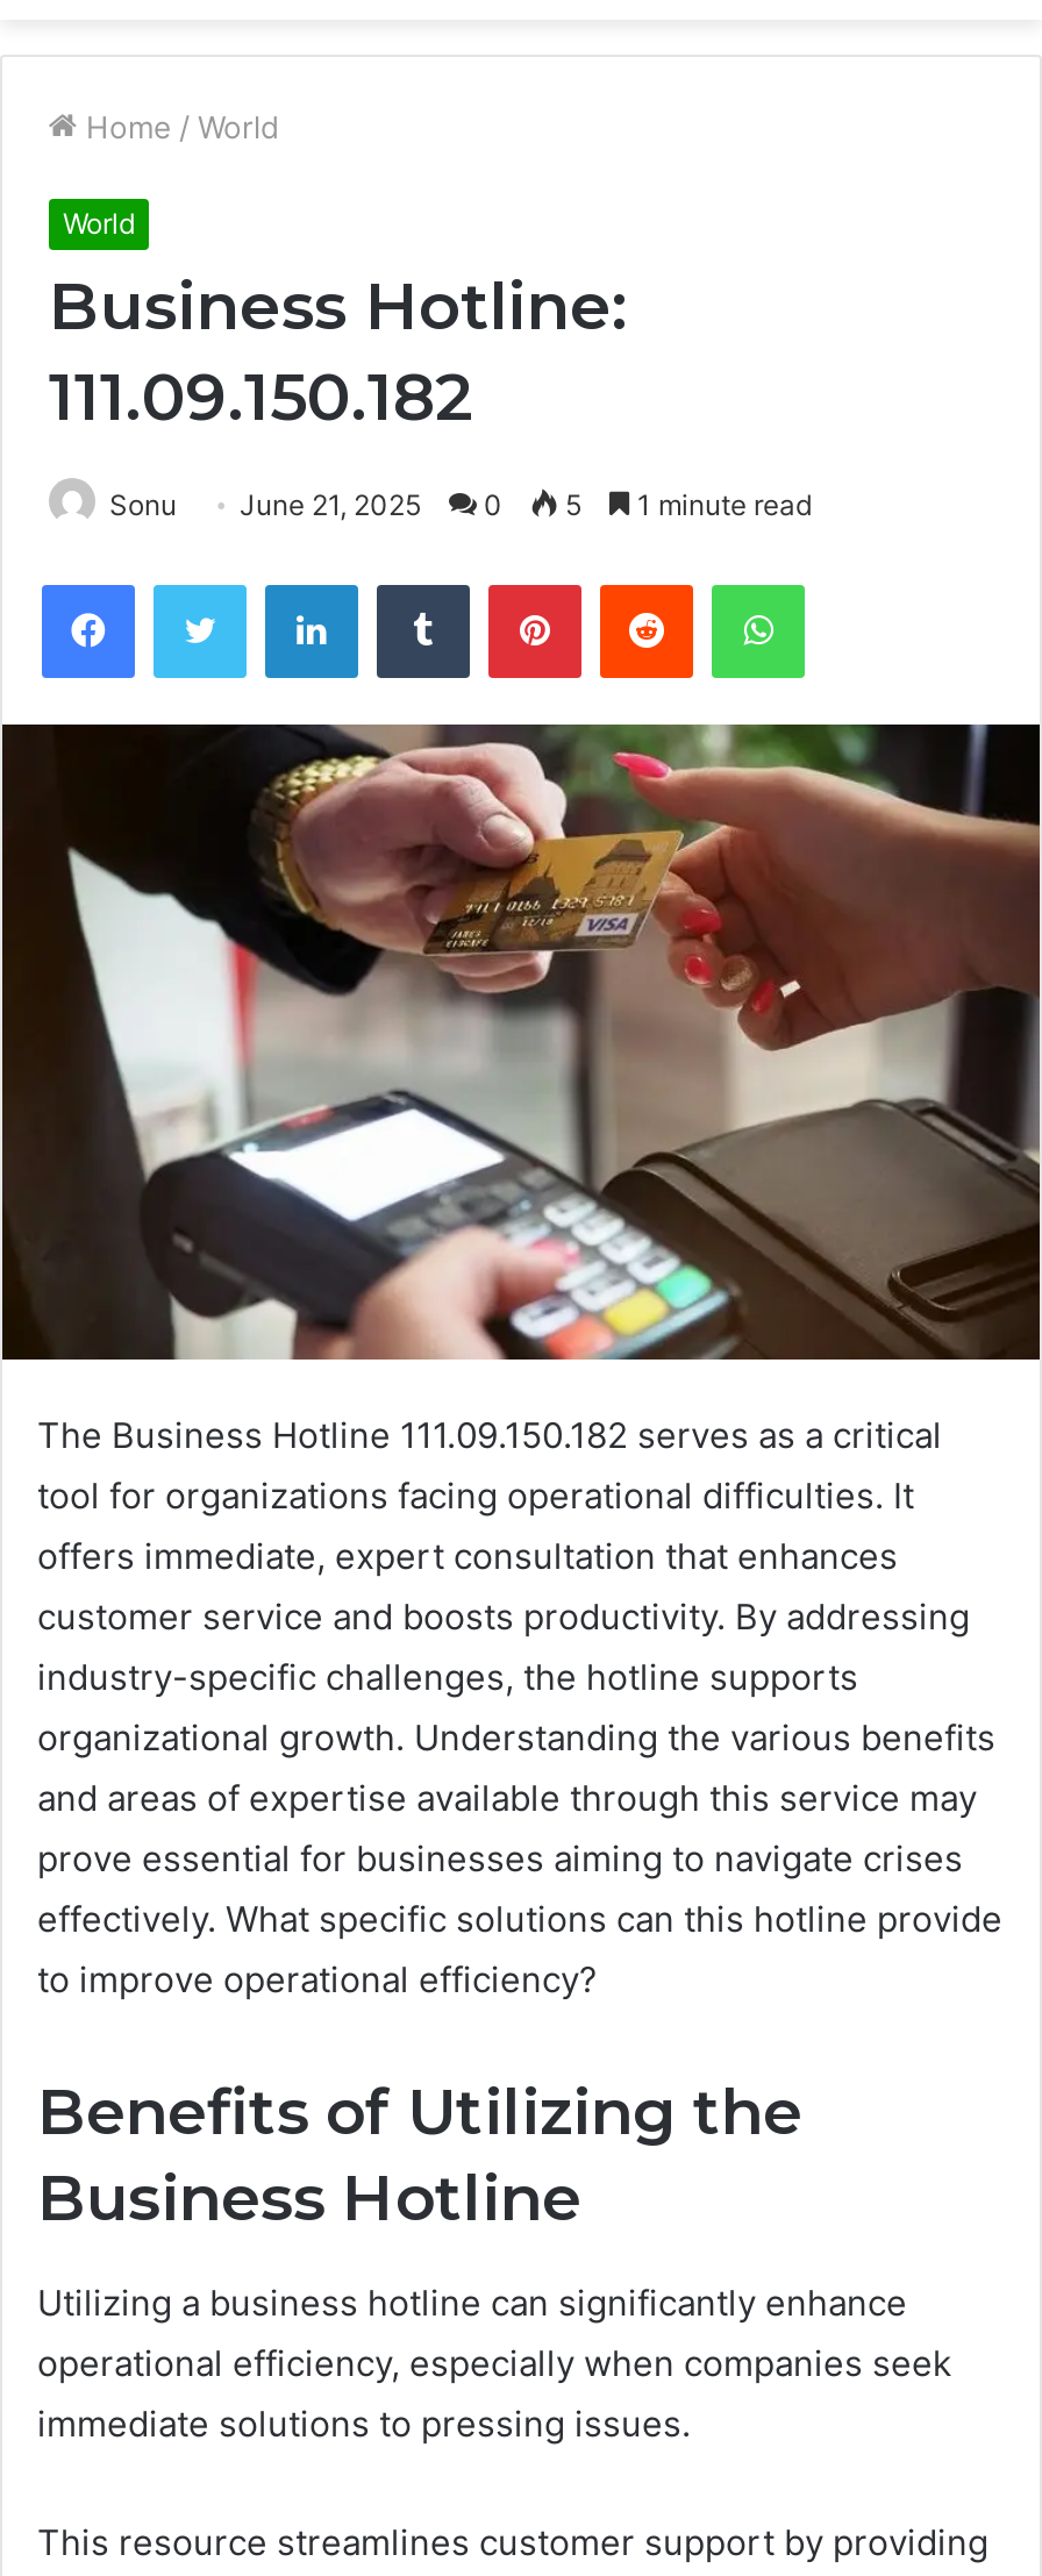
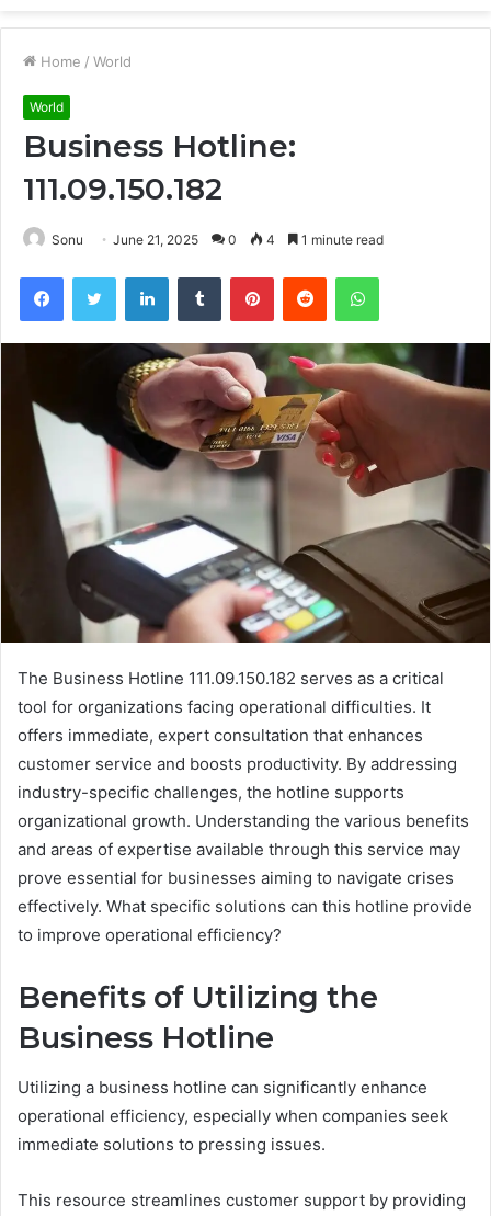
- Sonu June 21, 2025 0 5 1 minute read
+ Sonu June 21, 2025 0 4 1 minute read
